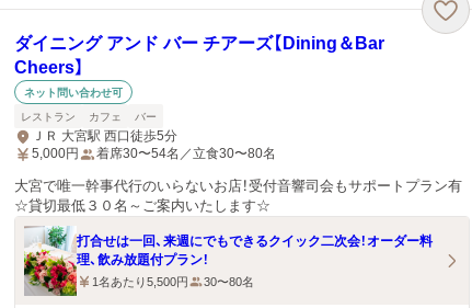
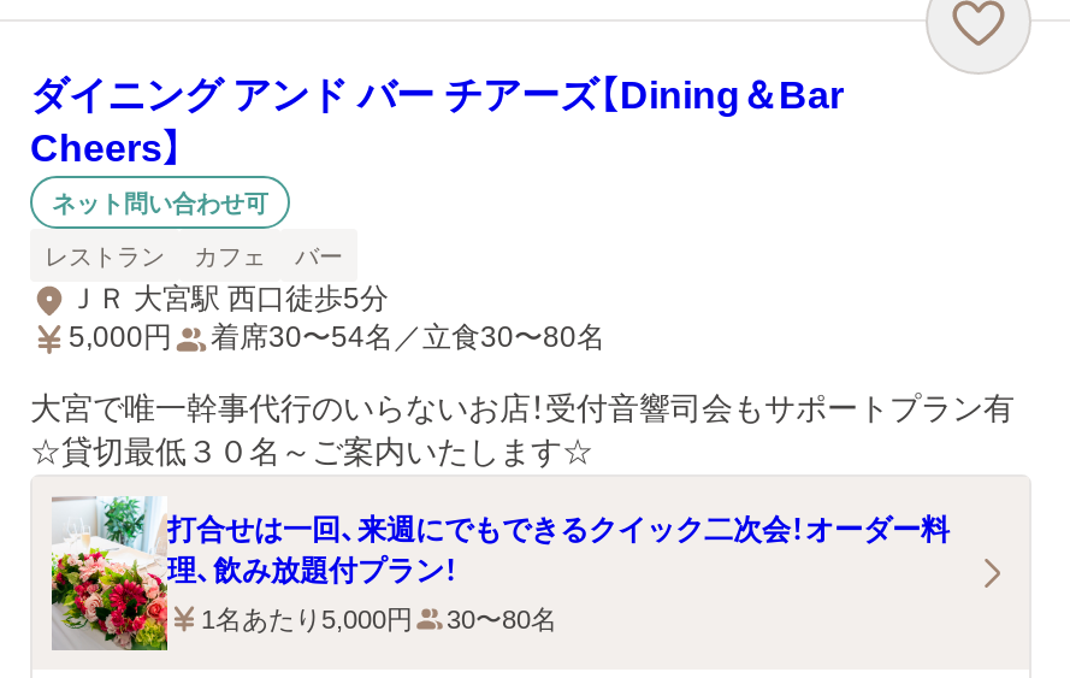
- 1名あたり5,500円 30〜80名
+ 1名あたり5,000円 30〜80名
